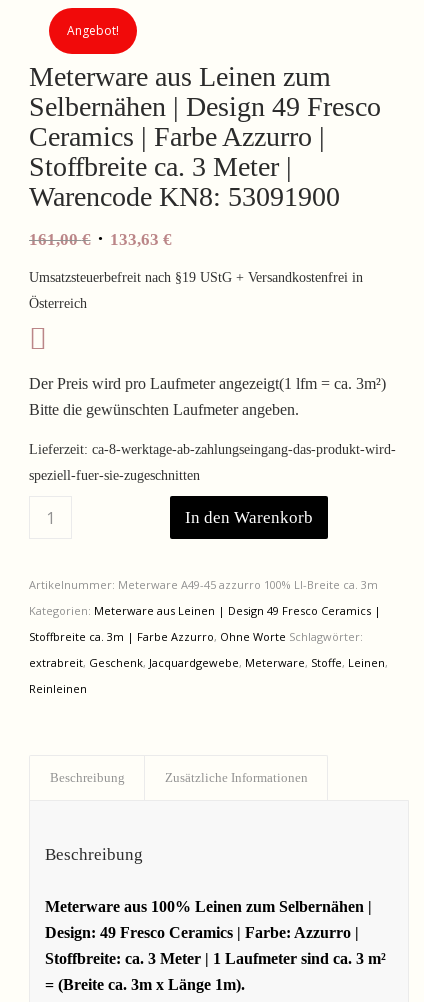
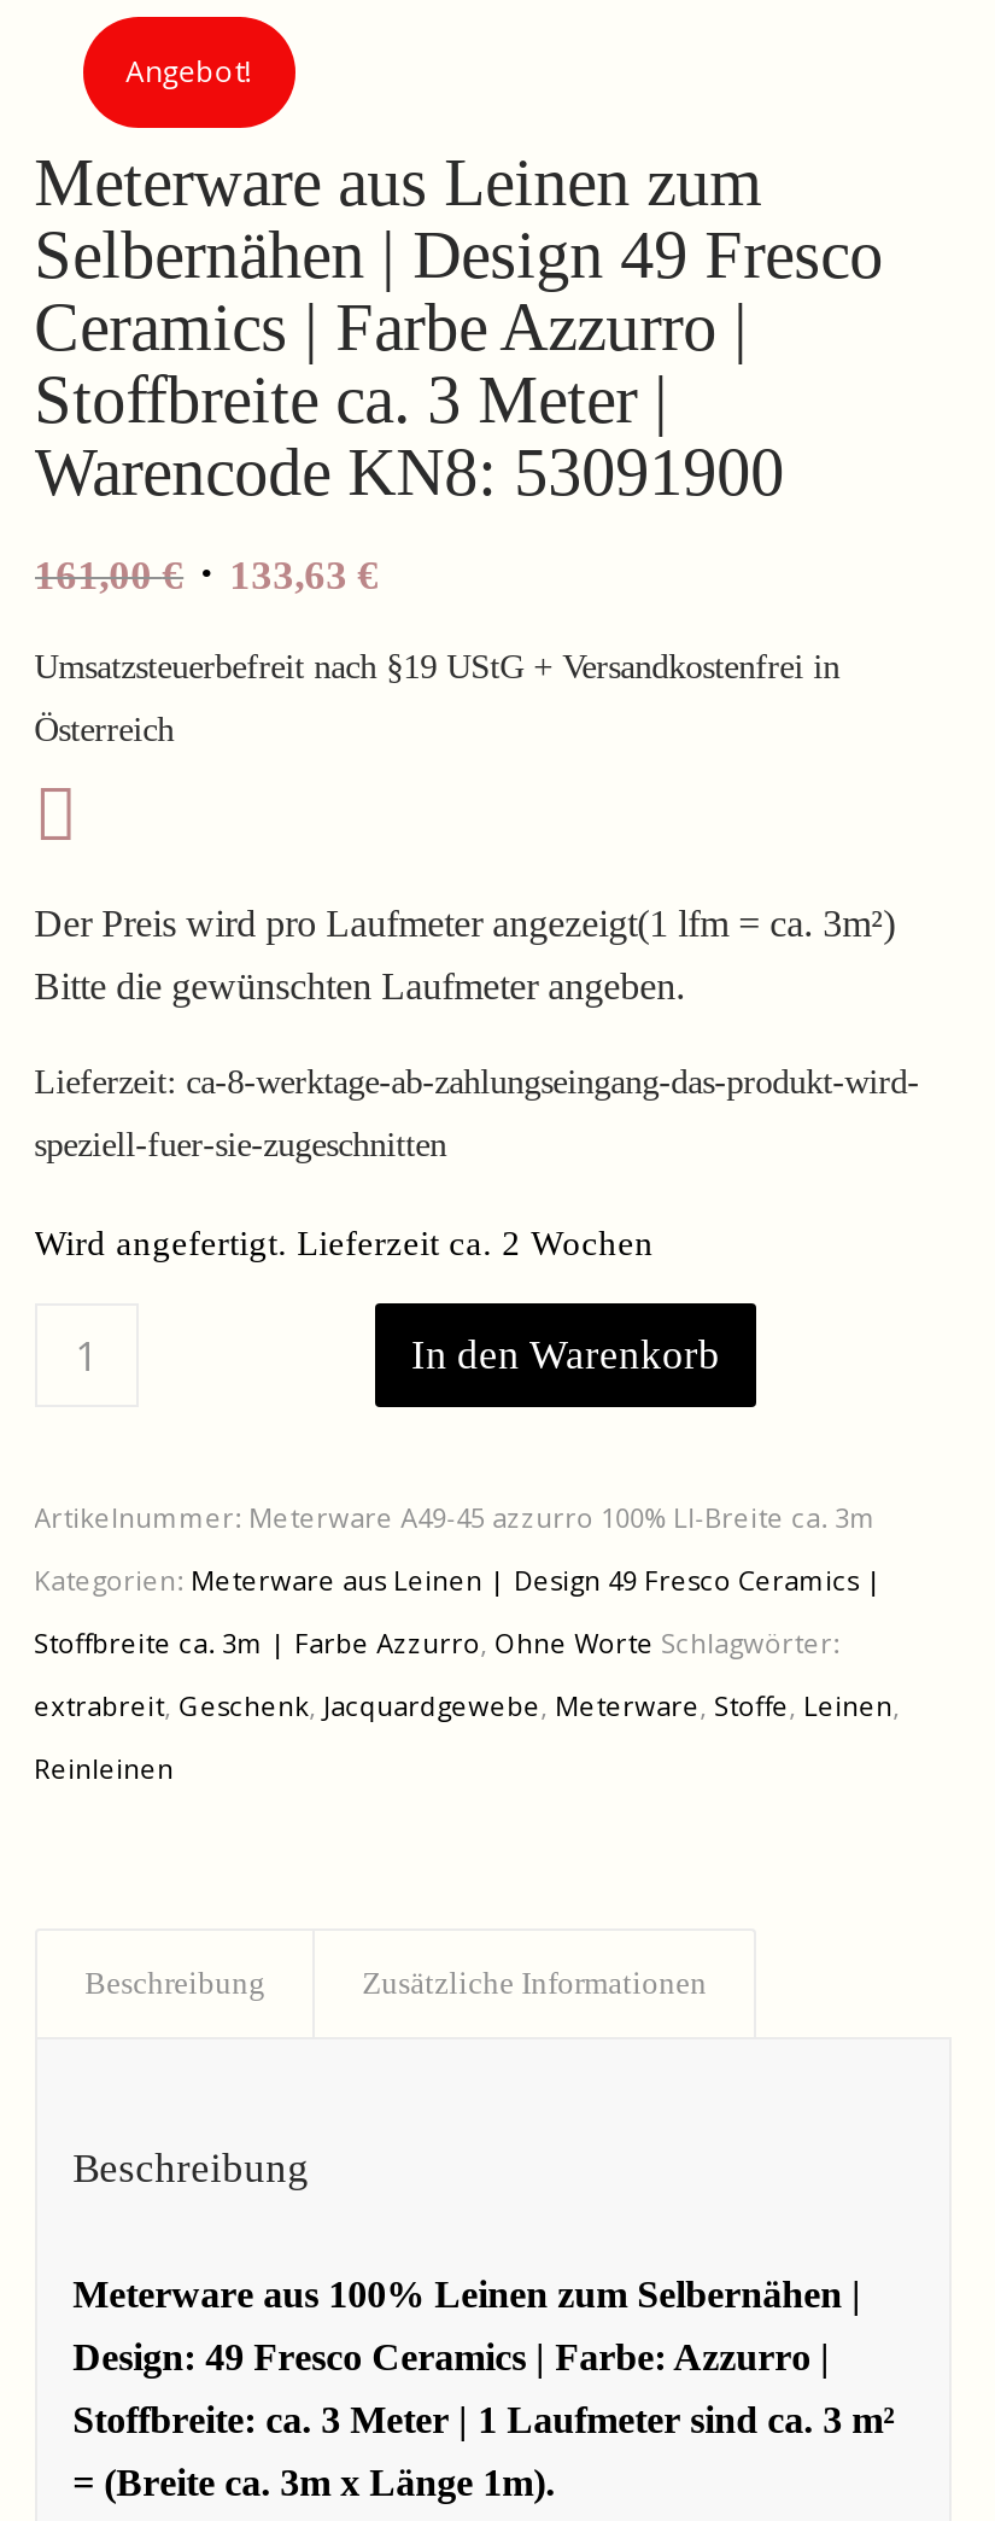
+ Wird angefertigt. Lieferzeit ca. 2 Wochen
